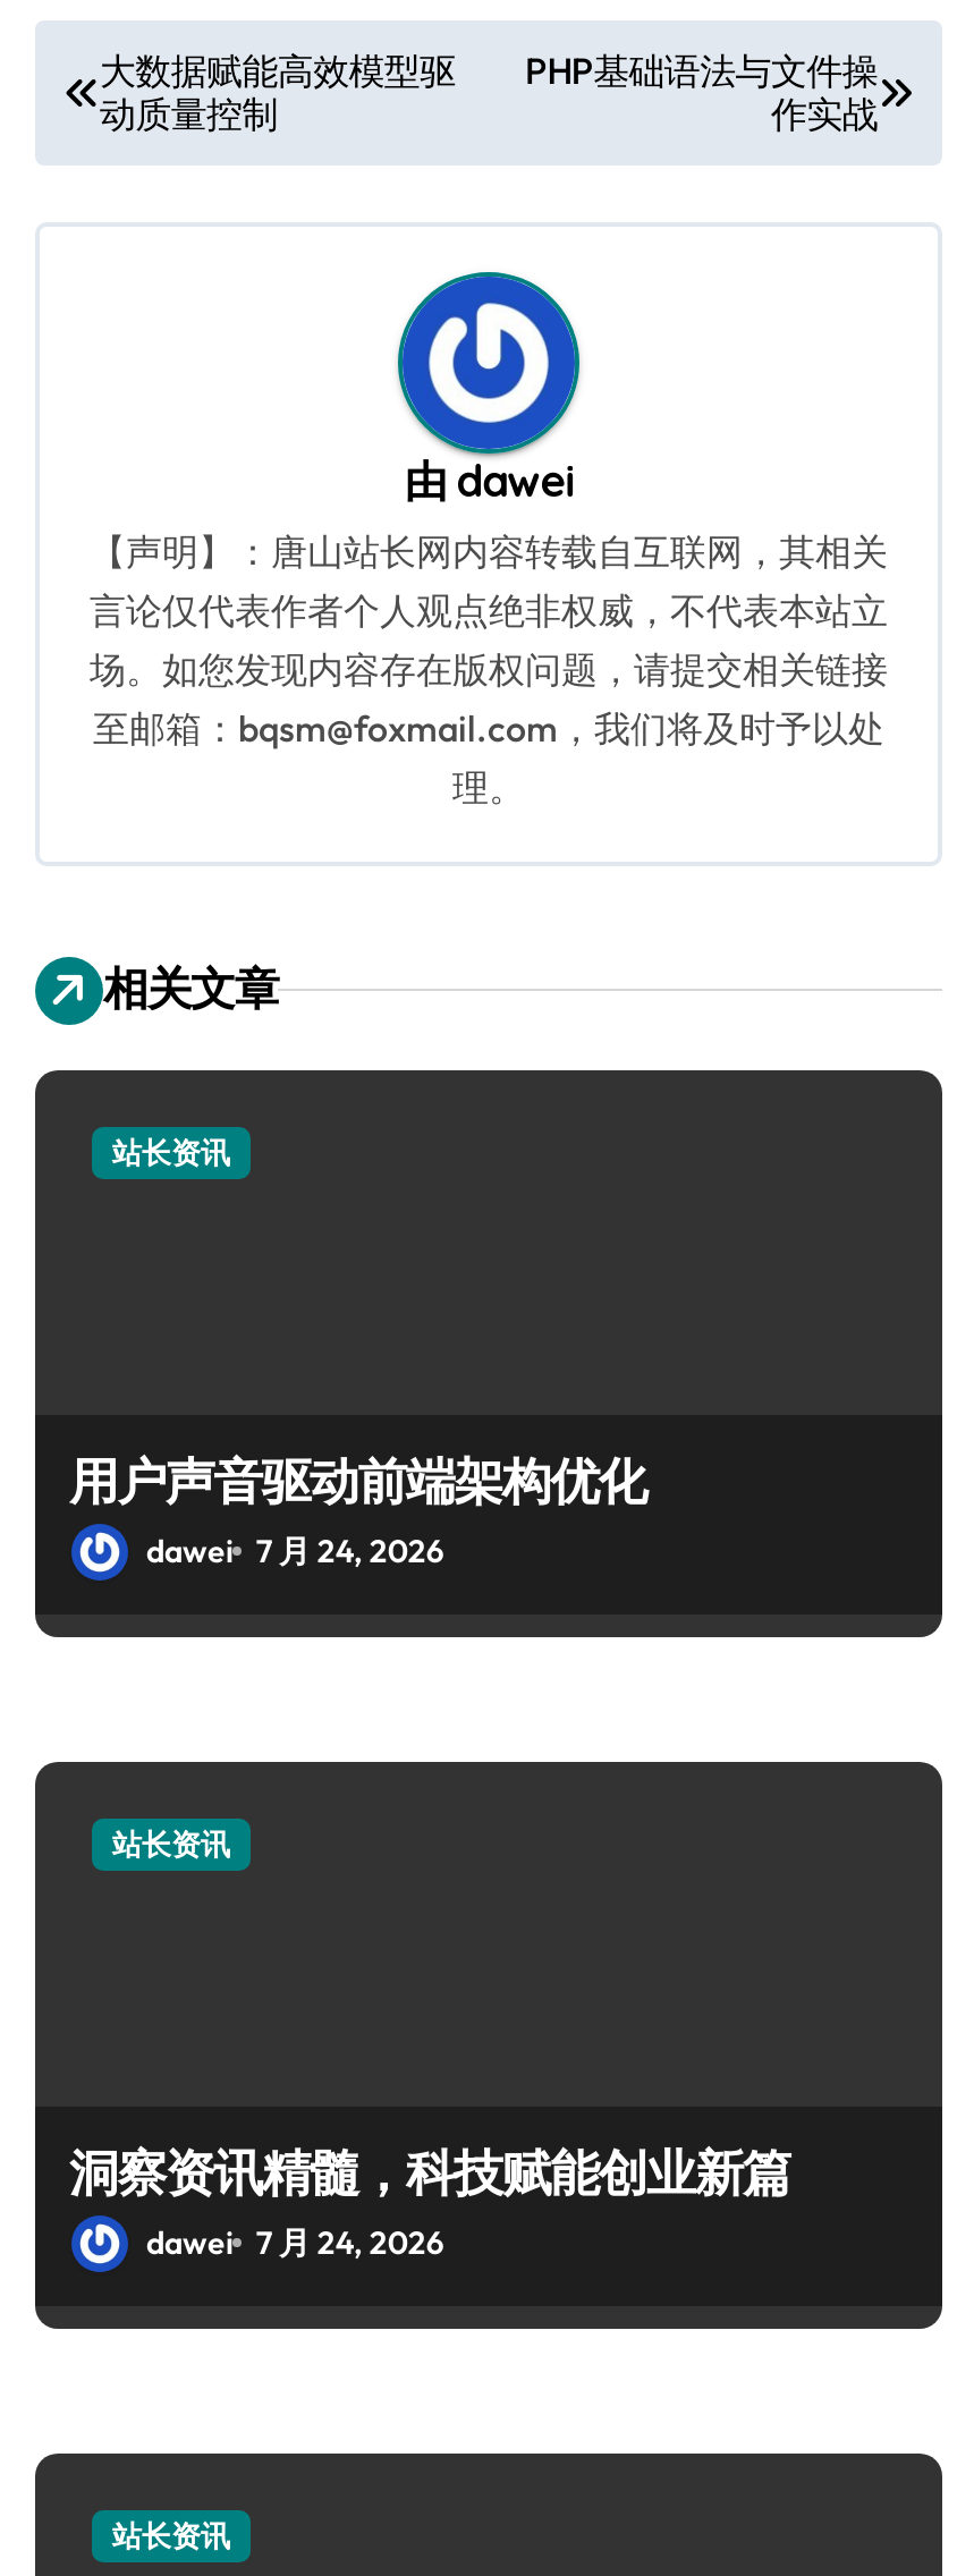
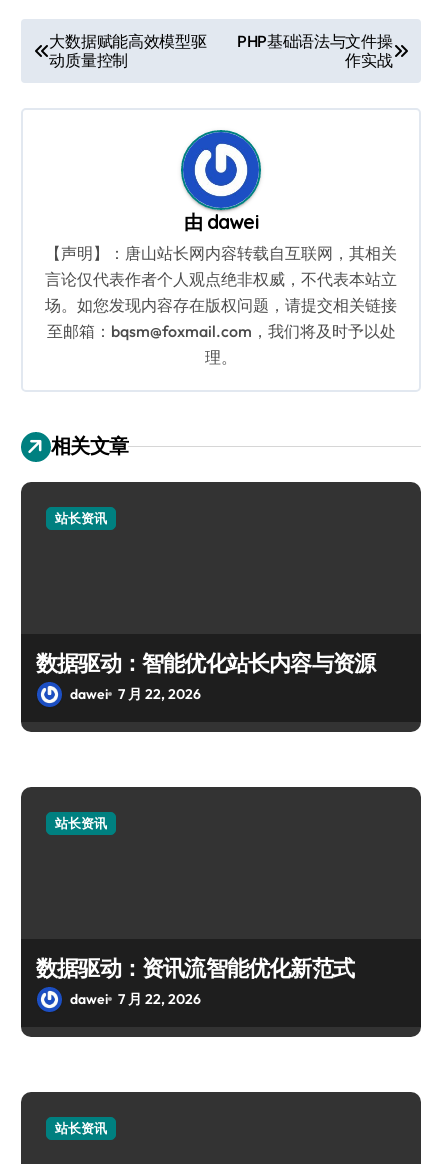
- 用户声音驱动前端架构优化
- dawei 7 月 24, 2026
+ 数据驱动：智能优化站长内容与资源
+ dawei 7 月 22, 2026

- 洞察资讯精髓，科技赋能创业新篇
- dawei 7 月 24, 2026
+ 数据驱动：资讯流智能优化新范式
+ dawei 7 月 22, 2026
